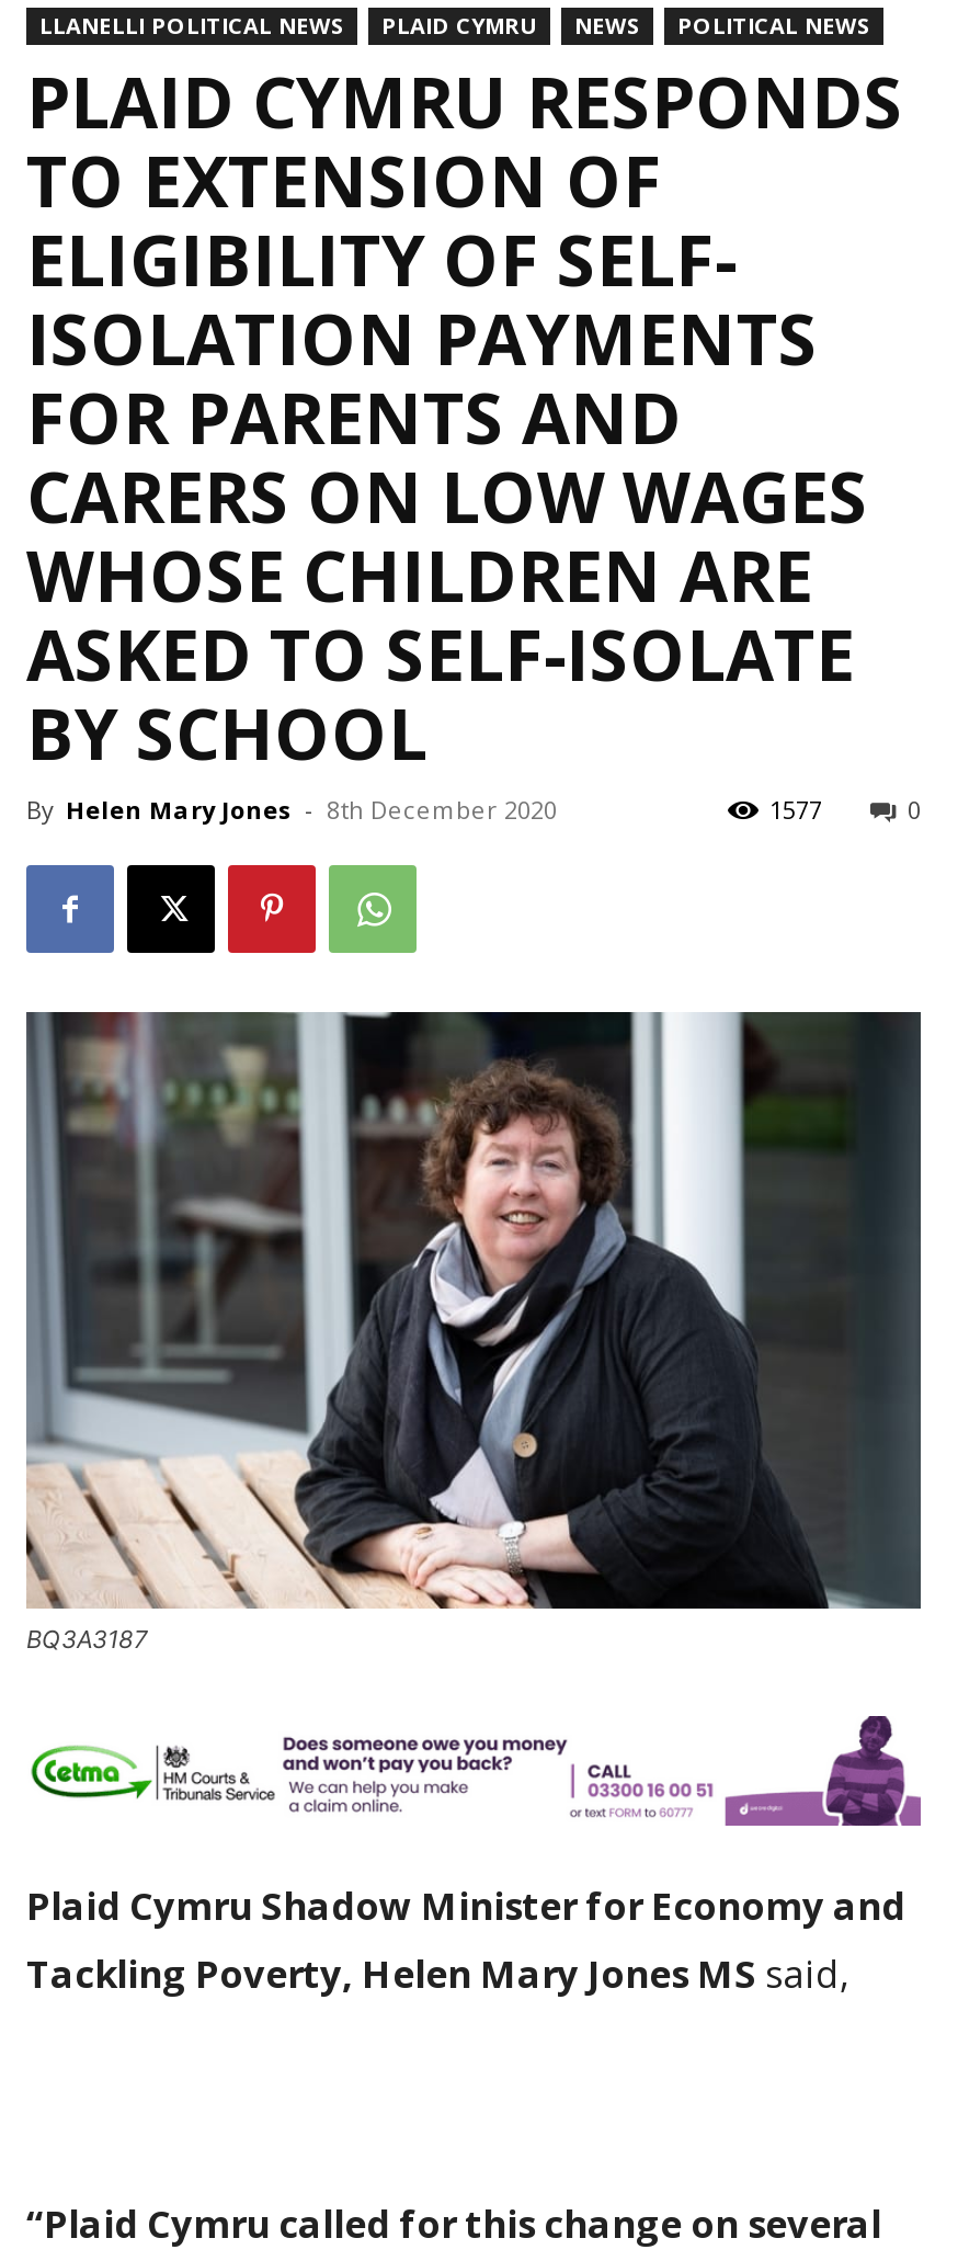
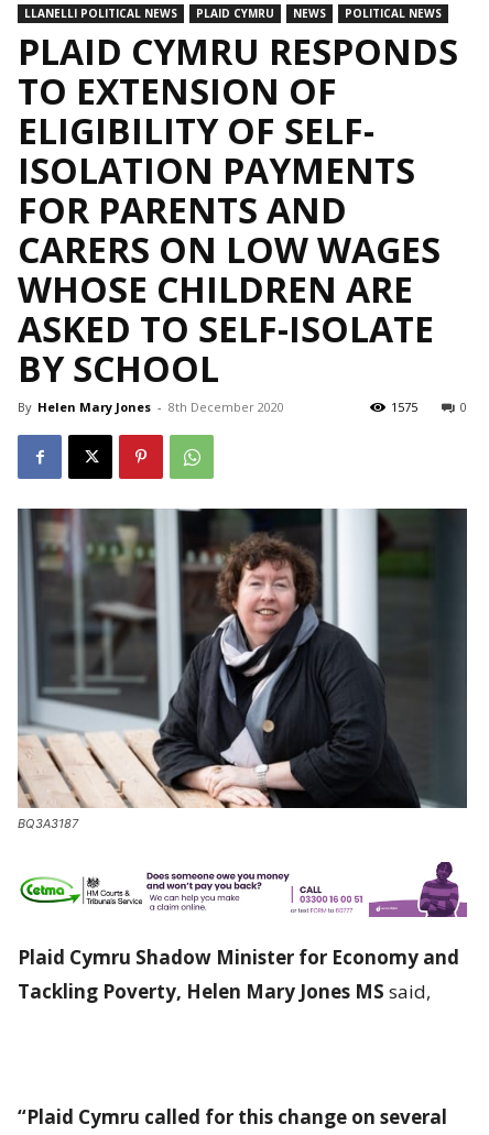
- 1577
+ 1575
